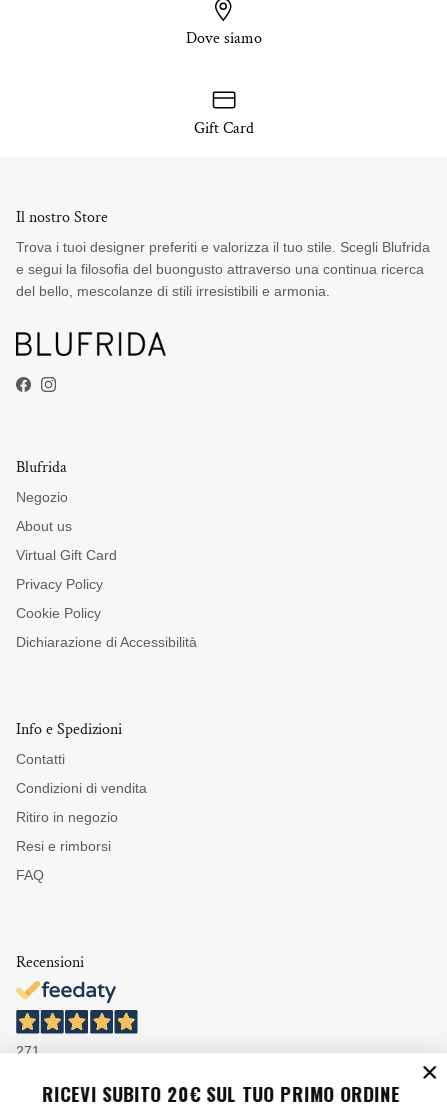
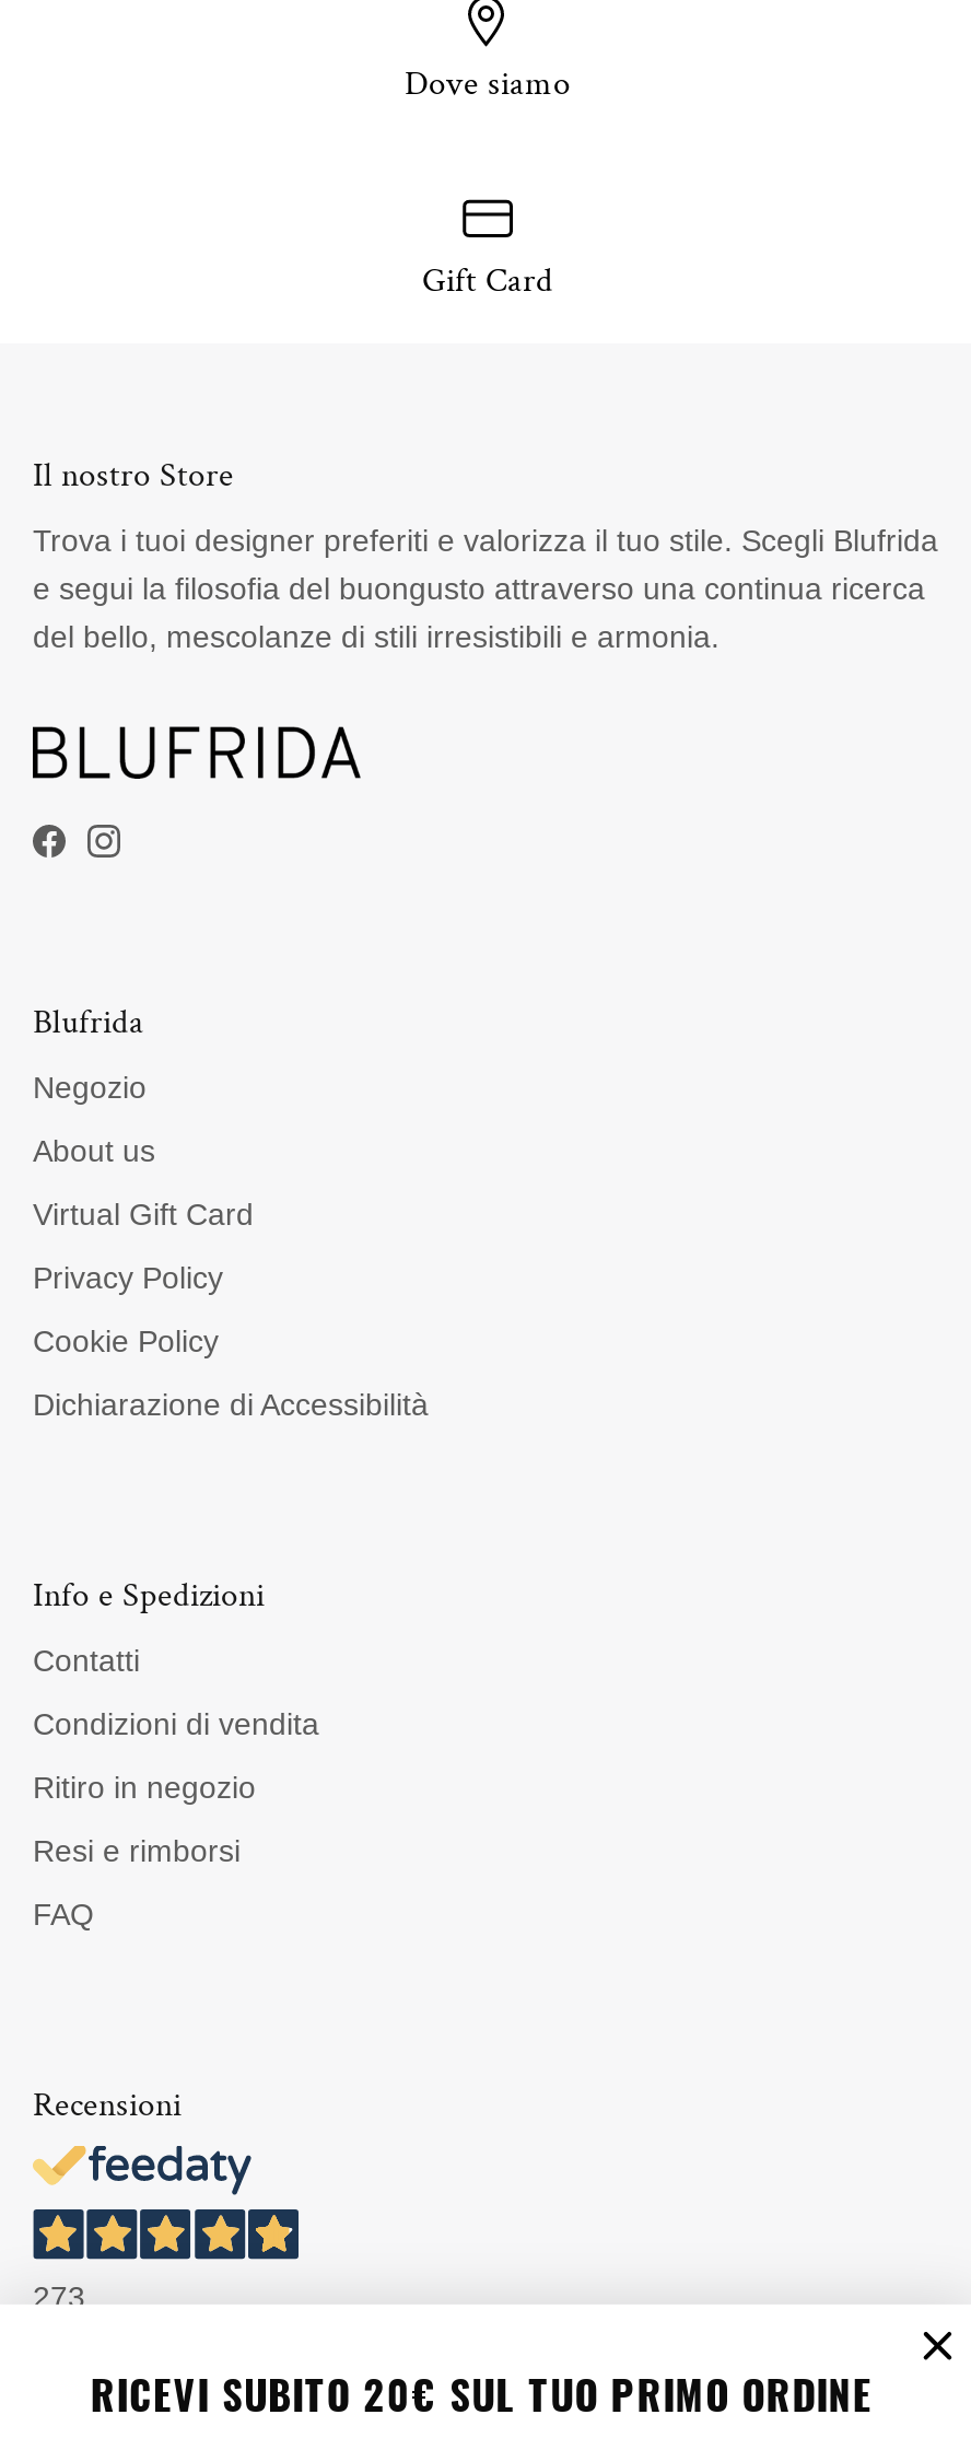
- 271
+ 273
